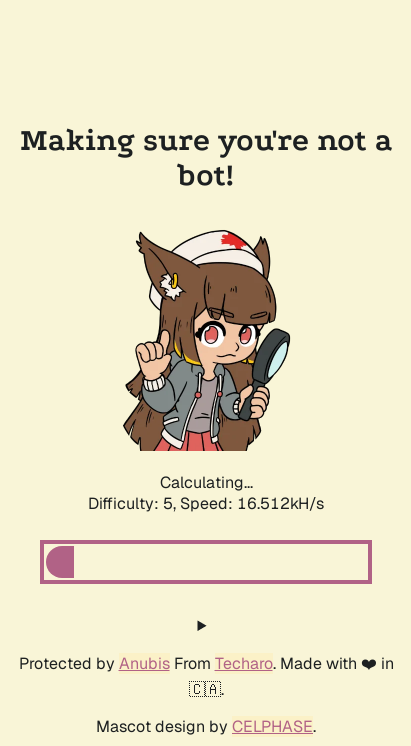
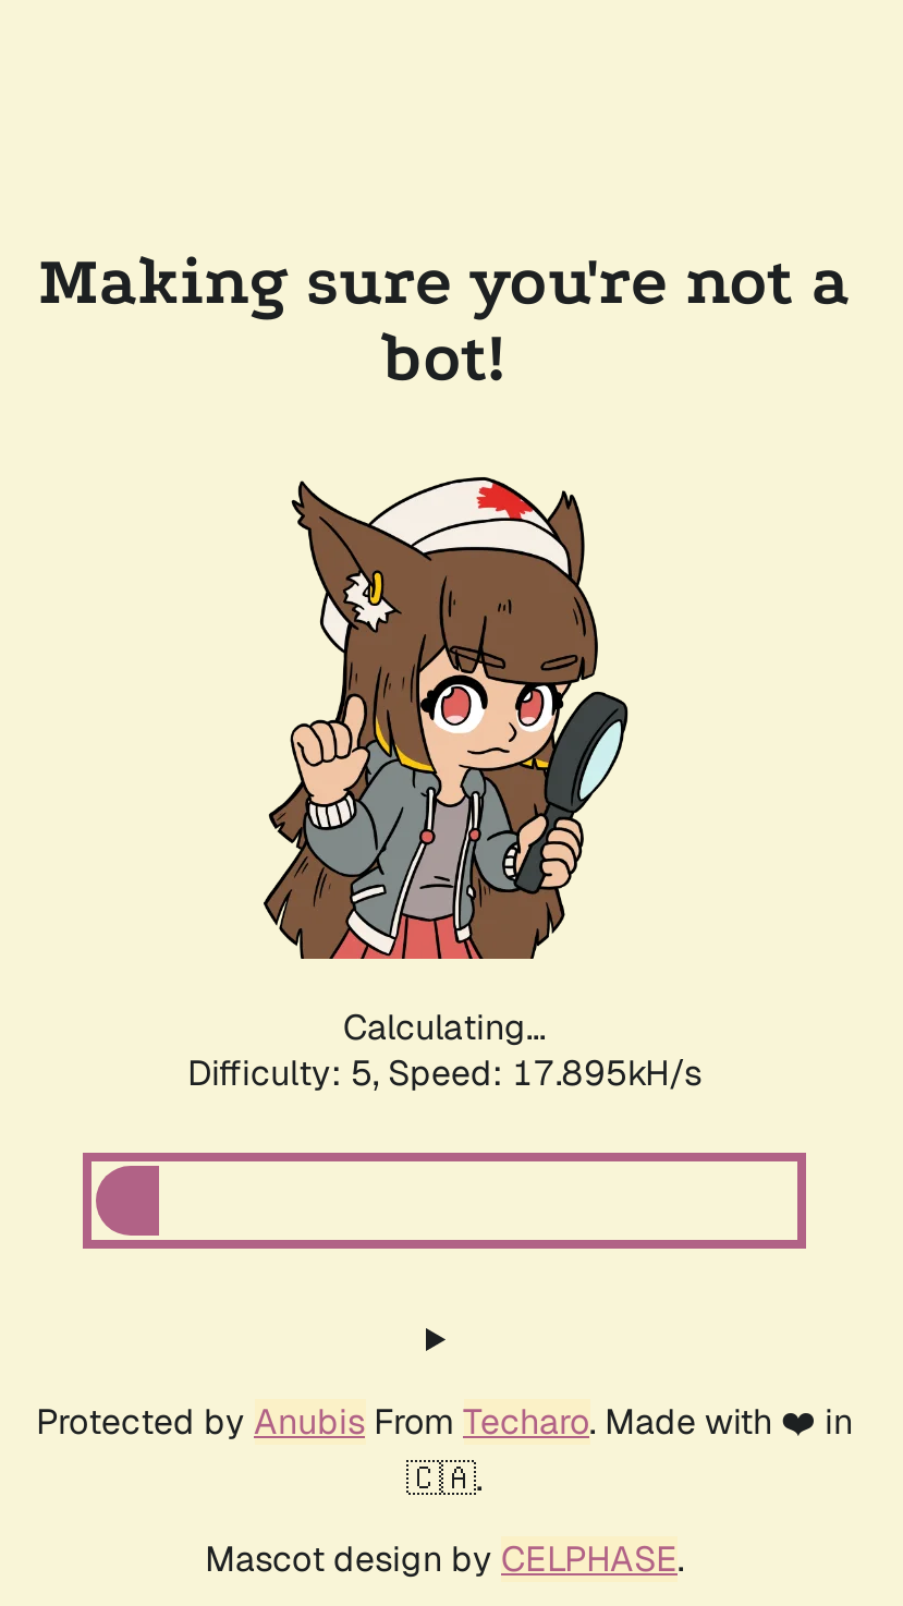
- Difficulty: 5, Speed: 16.512kH/s
+ Difficulty: 5, Speed: 17.895kH/s
